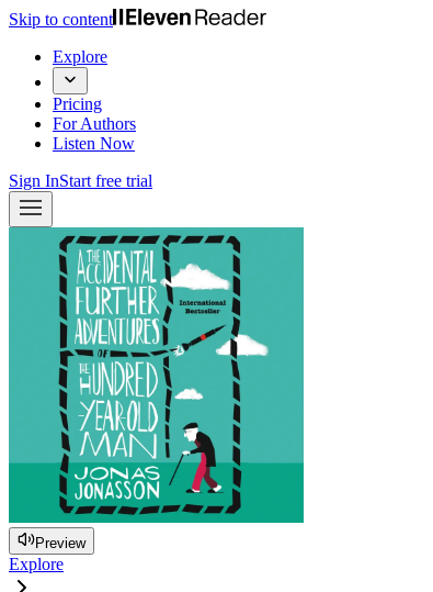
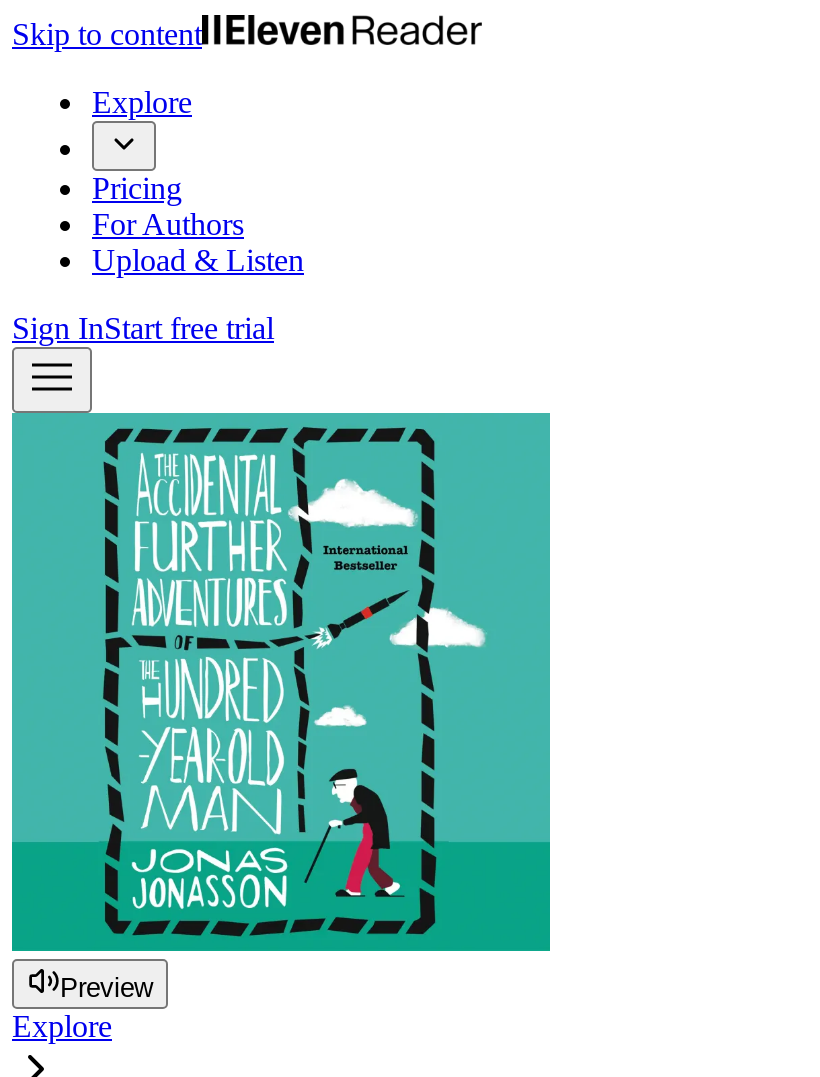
- Listen Now
+ Upload & Listen
